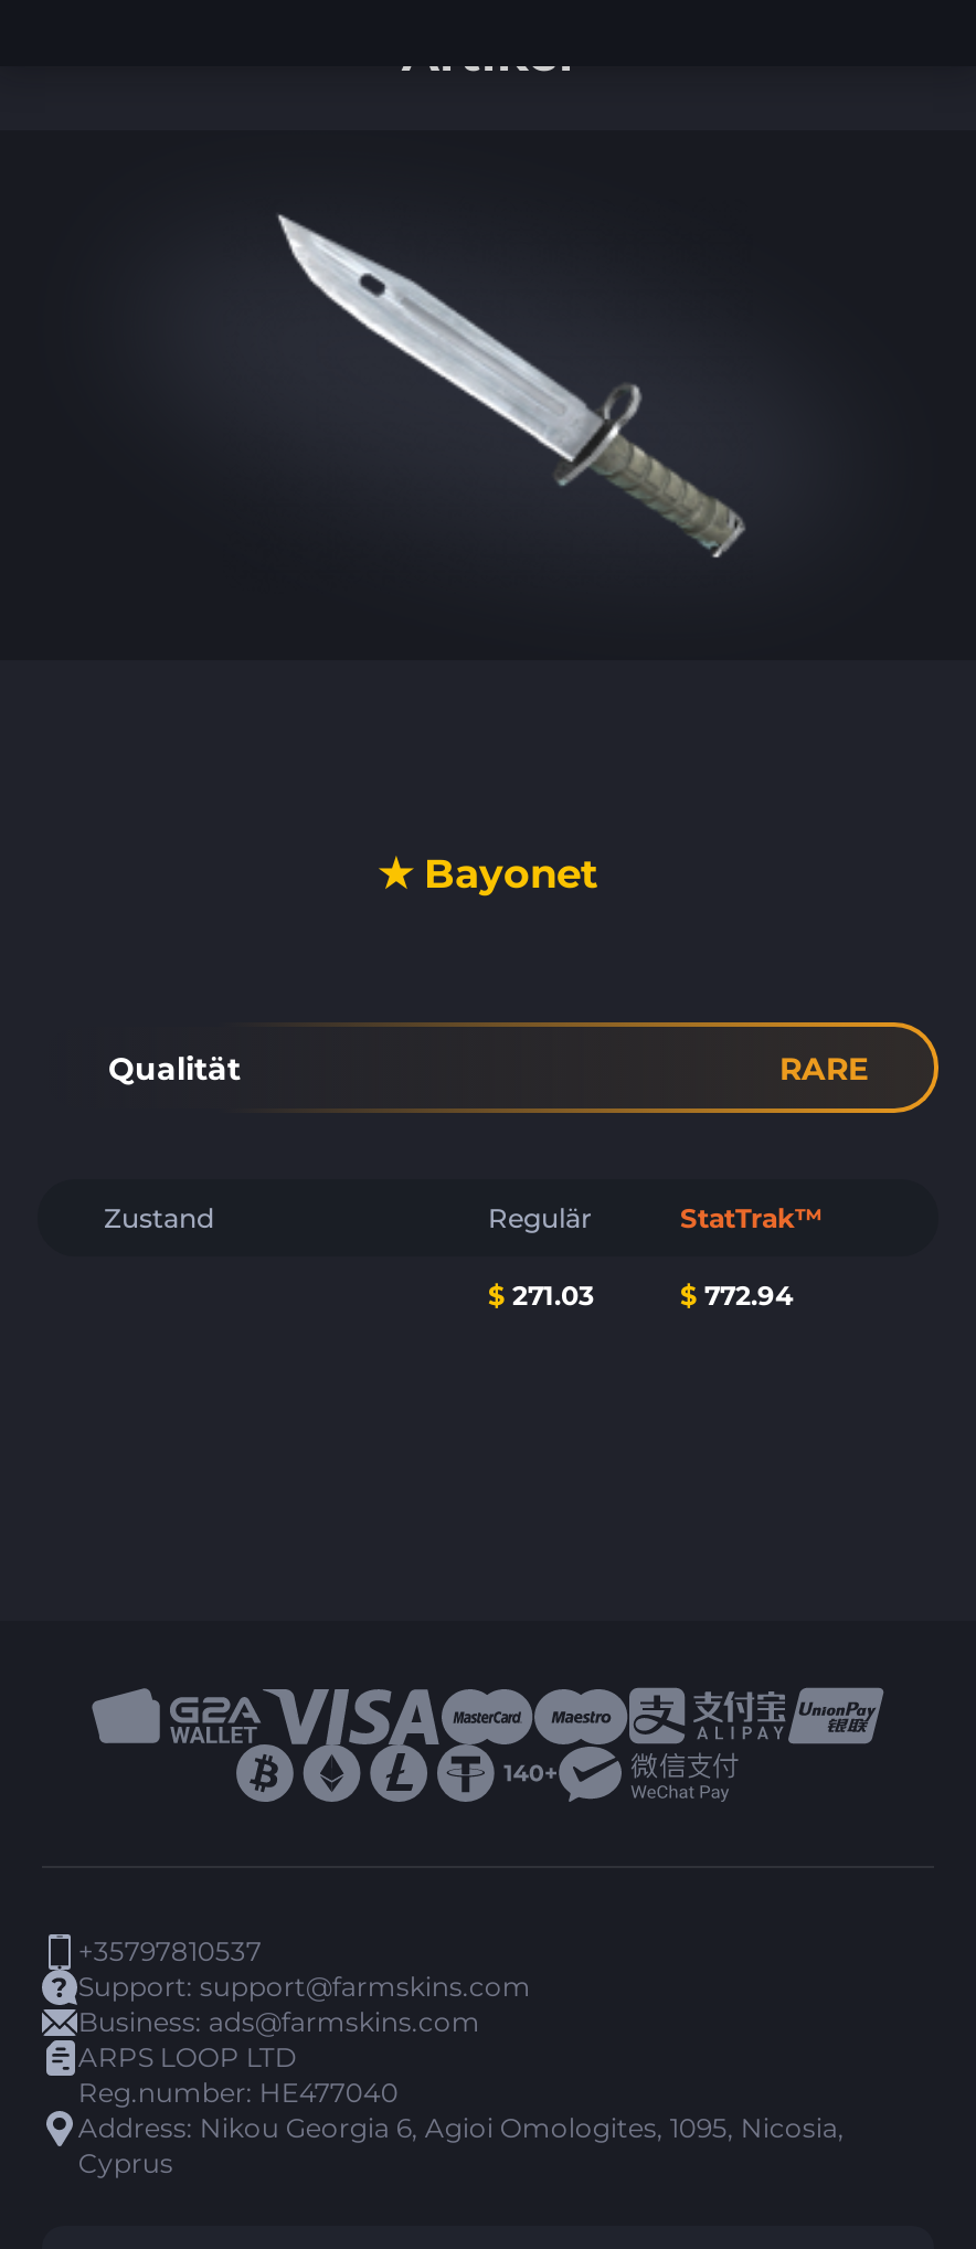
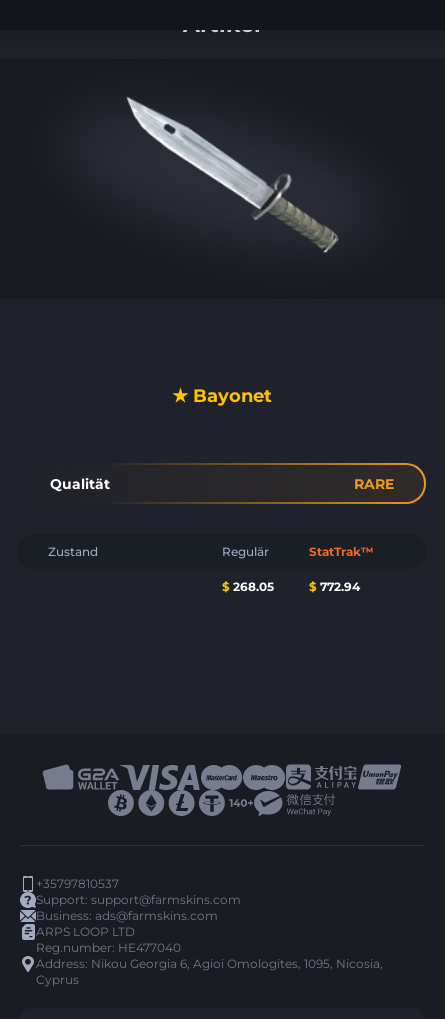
- $271.03
+ $268.05
